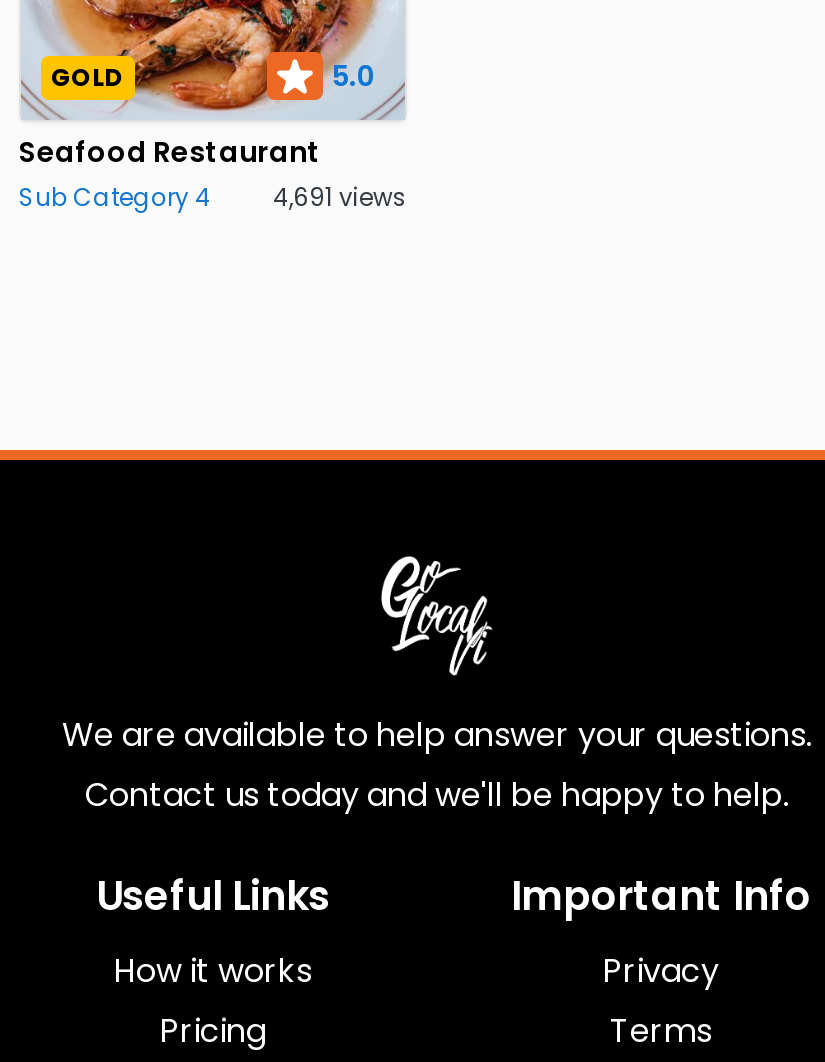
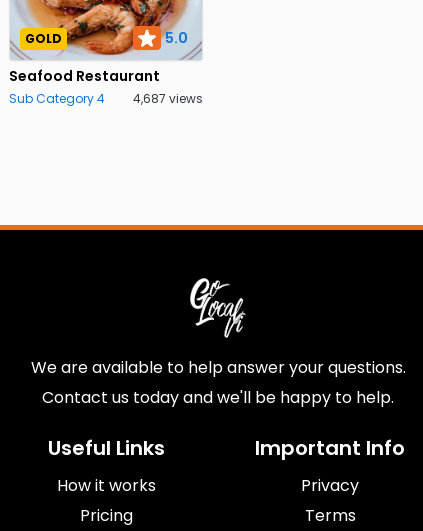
- Sub Category 4 4,691 views
+ Sub Category 4 4,687 views
